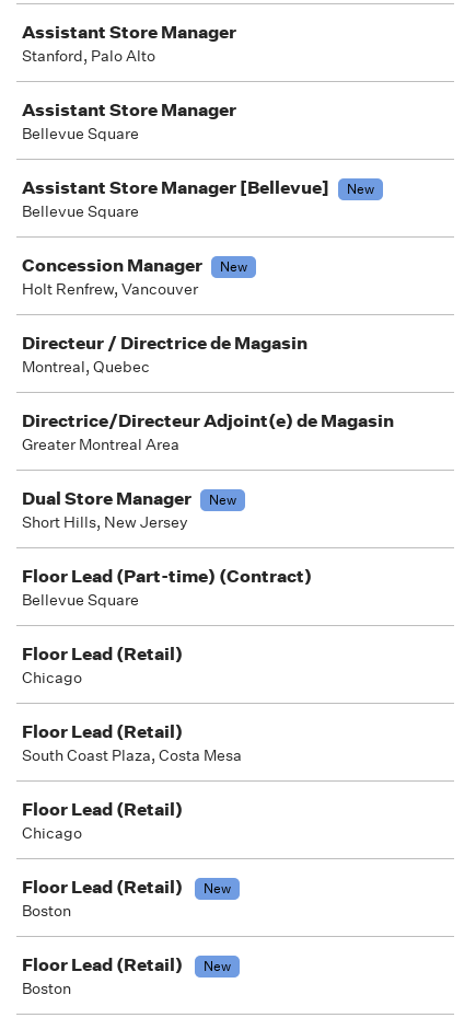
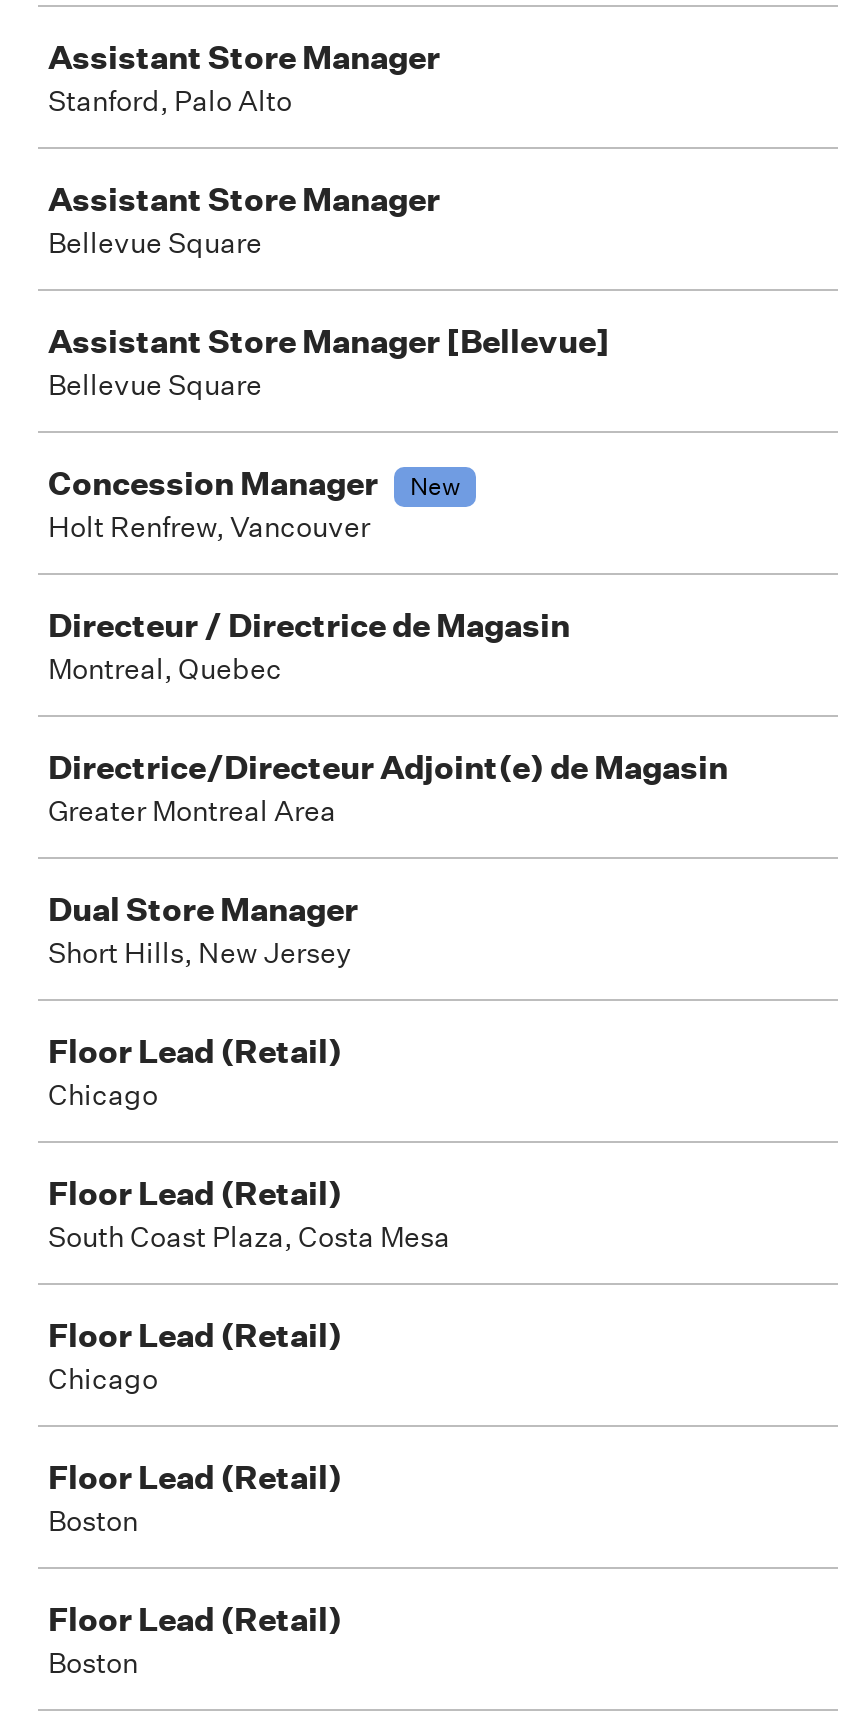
- New

- New

- Floor Lead (Part-time) (Contract)
- Bellevue Square

- New

- New
